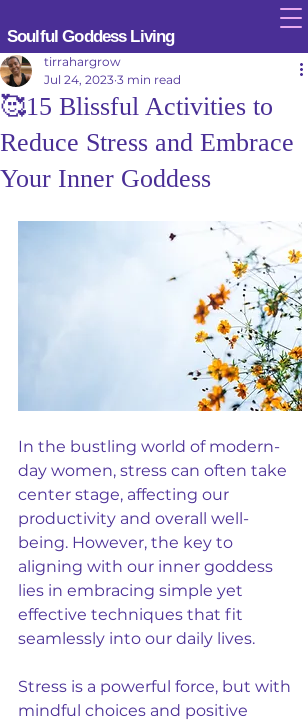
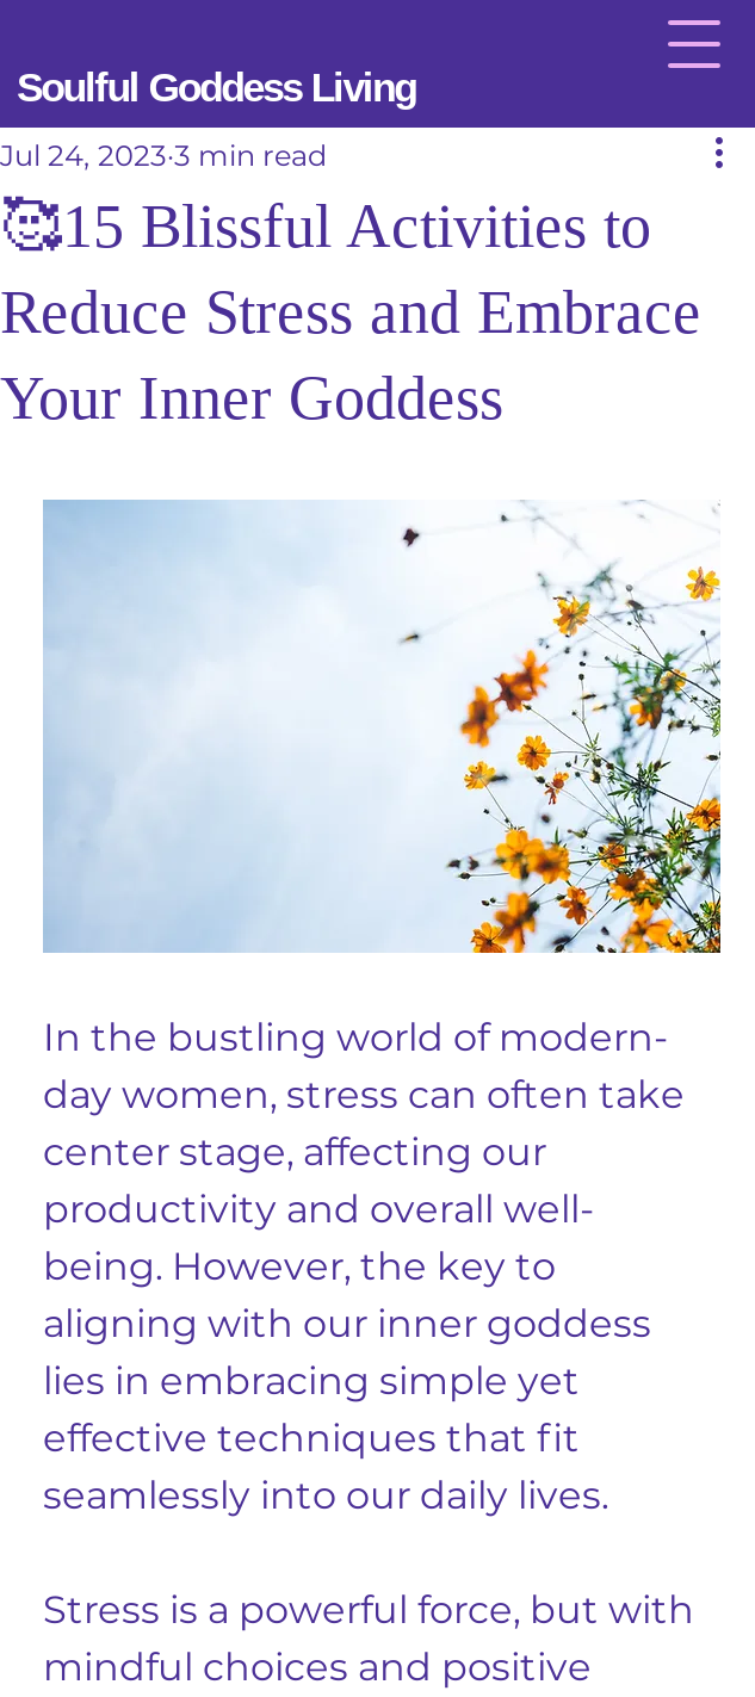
- tirrahargrow
